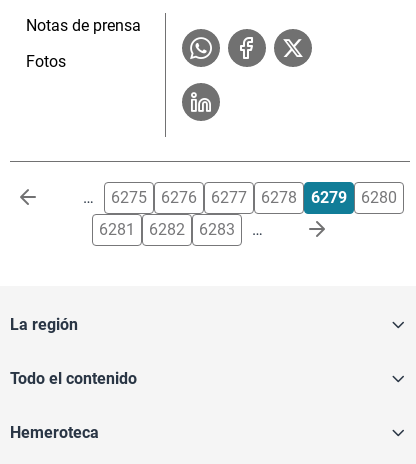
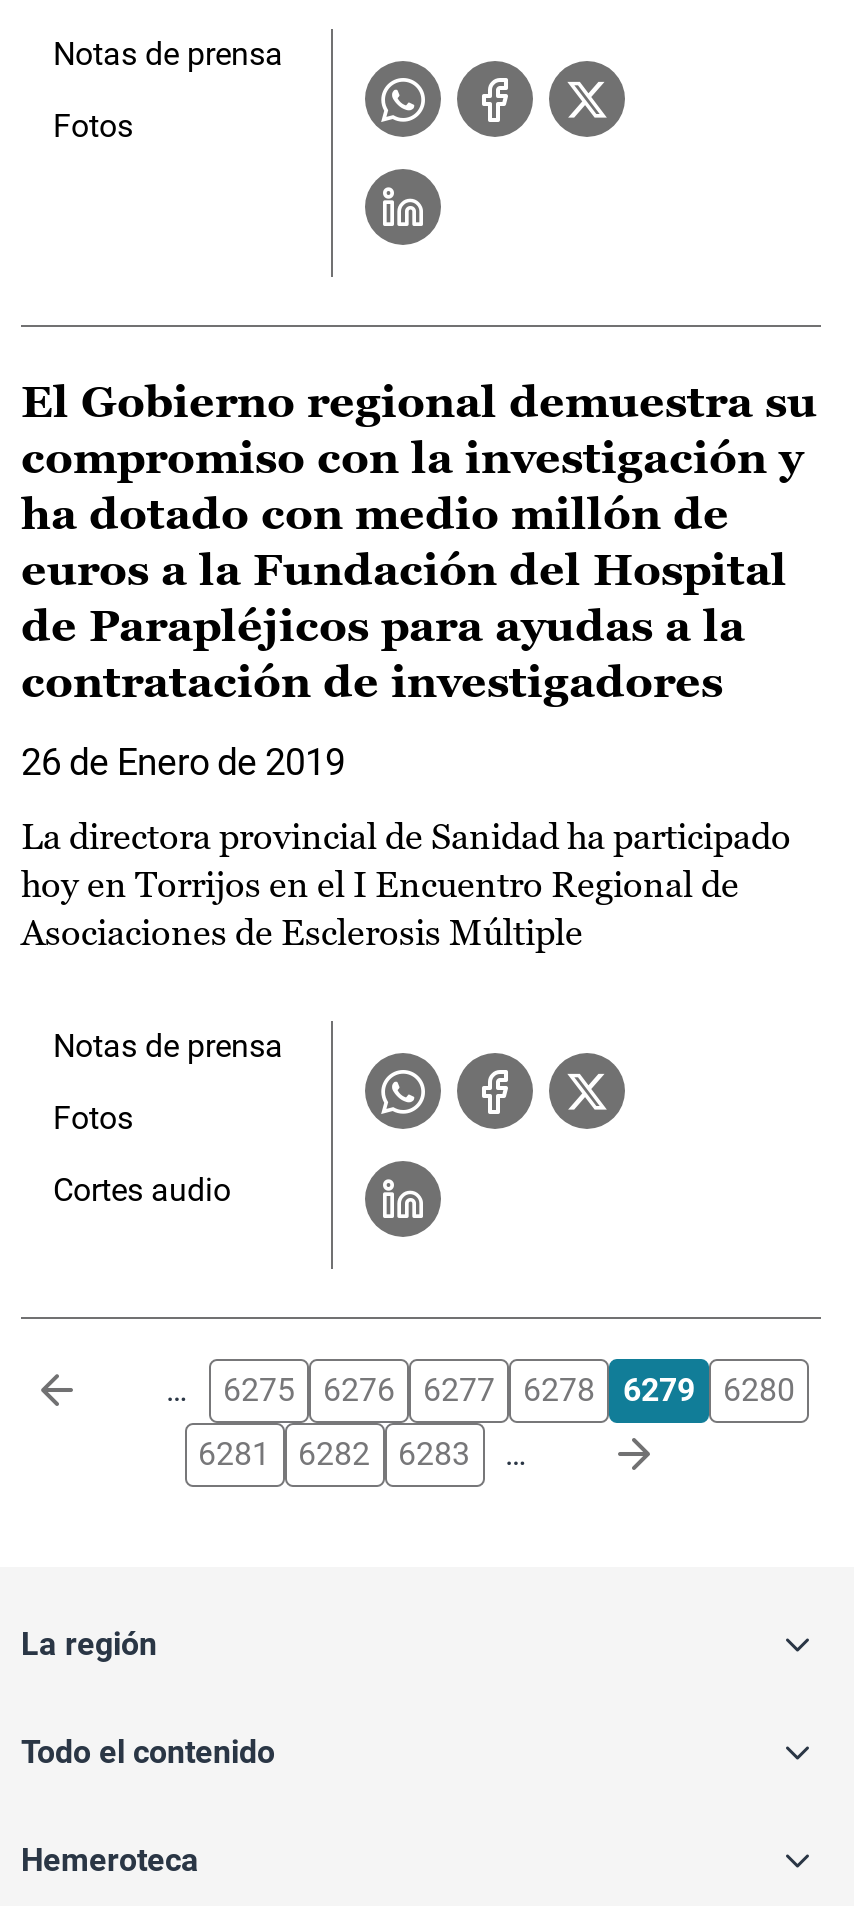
+ El Gobierno regional demuestra su
+ compromiso con la investigación y
+ ha dotado con medio millón de
+ euros a la Fundación del Hospital
+ de Parapléjicos para ayudas a la
+ contratación de investigadores
+ 26 de Enero de 2019
+ La directora provincial de Sanidad ha participado
+ hoy en Torrijos en el I Encuentro Regional de
+ Asociaciones de Esclerosis Múltiple
+ Notas de prensa
+ Fotos
+ Cortes audio
